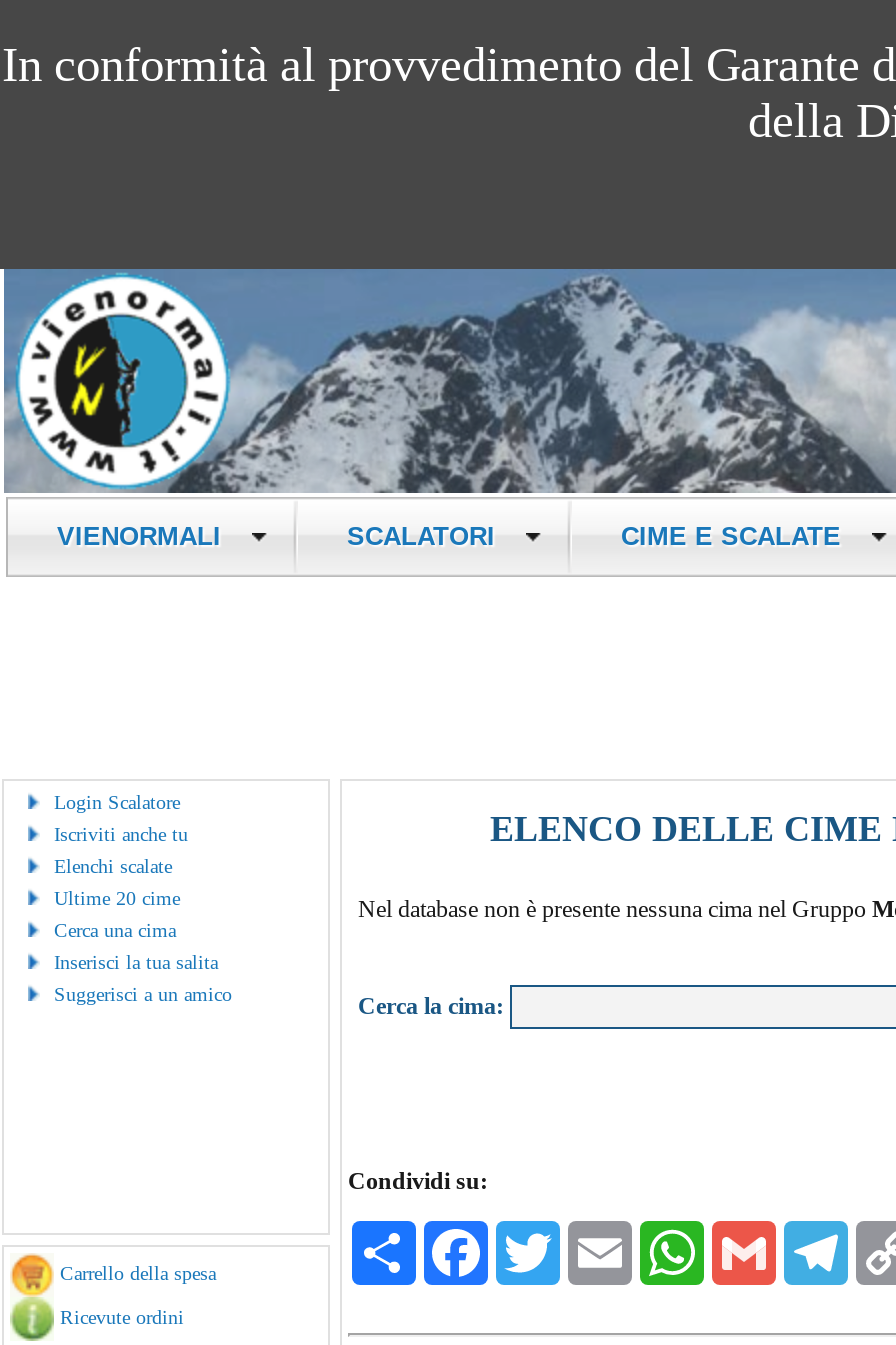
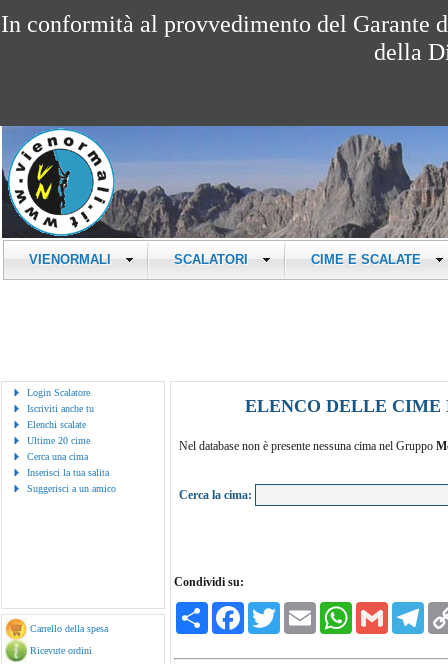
- [image]
+ [image]
